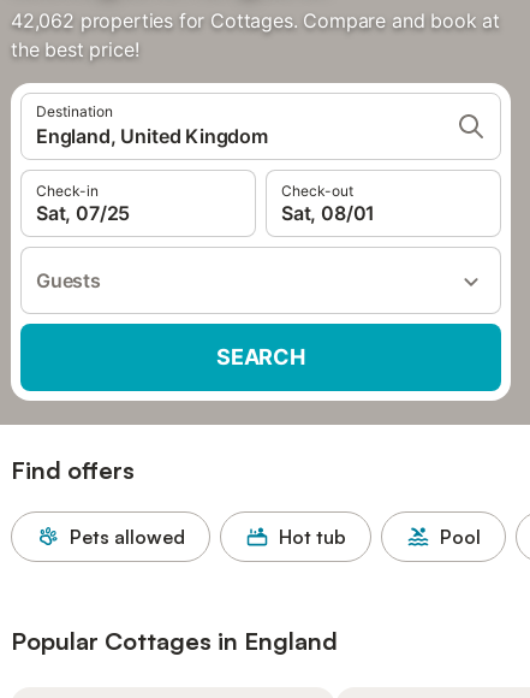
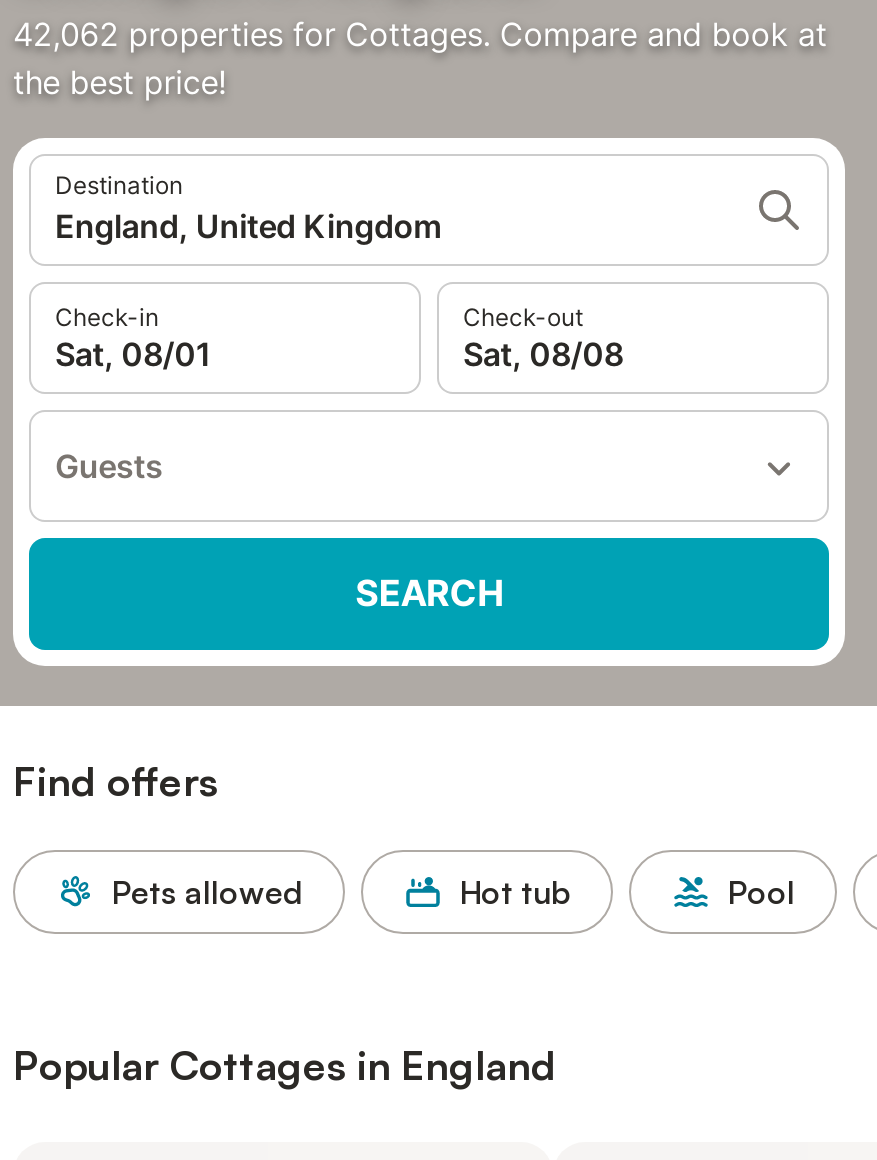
- Sat, 07/25
+ Sat, 08/01

- Sat, 08/01
+ Sat, 08/08
